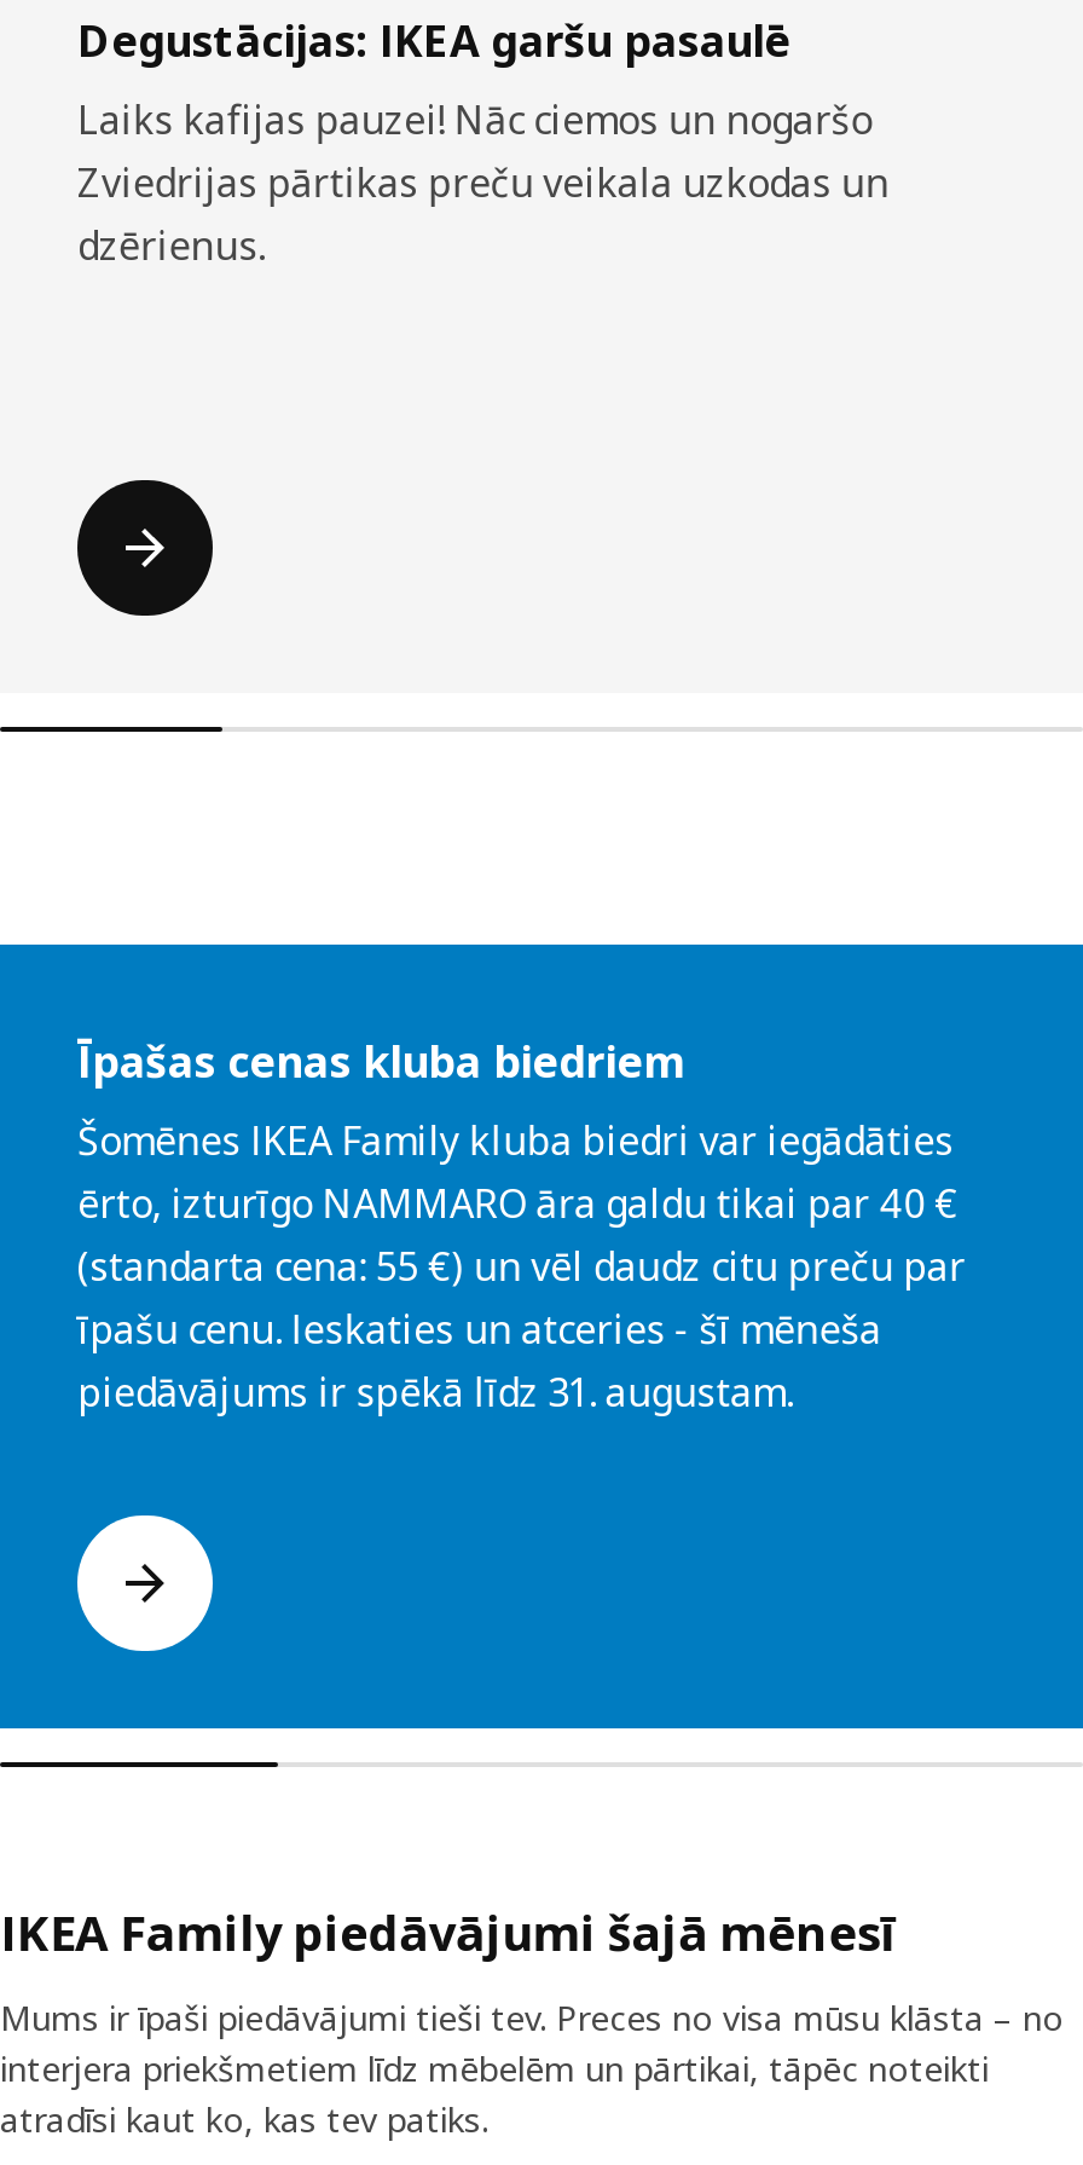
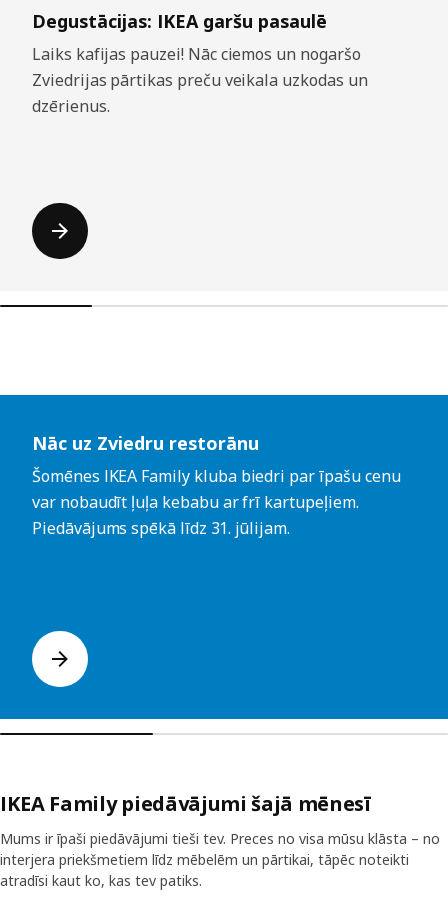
- Īpašas cenas kluba biedriem
- Šomēnes IKEA Family kluba biedri var iegādāties
- ērto, izturīgo NAMMARO āra galdu tikai par 40 €
- (standarta cena: 55 €) un vēl daudz citu preču par
- īpašu cenu. Ieskaties un atceries - šī mēneša
- piedāvājums ir spēkā līdz 31. augustam.
+ Nāc uz Zviedru restorānu
+ Šomēnes IKEA Family kluba biedri par īpašu cenu
+ var nobaudīt ļuļa kebabu ar frī kartupeļiem.
+ Piedāvājums spēkā līdz 31. jūlijam.
